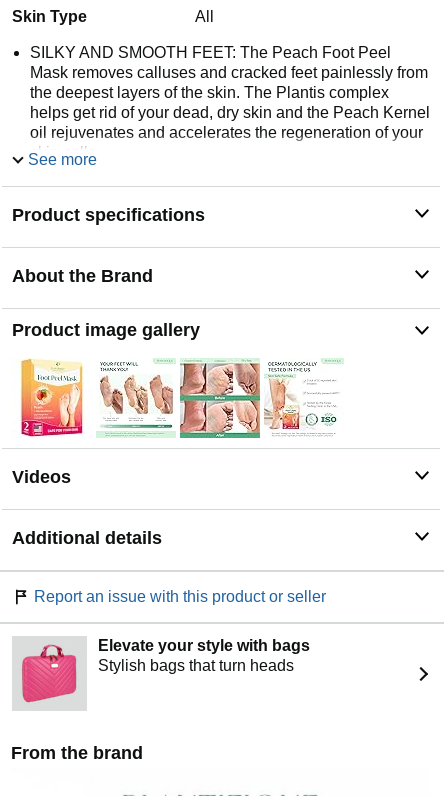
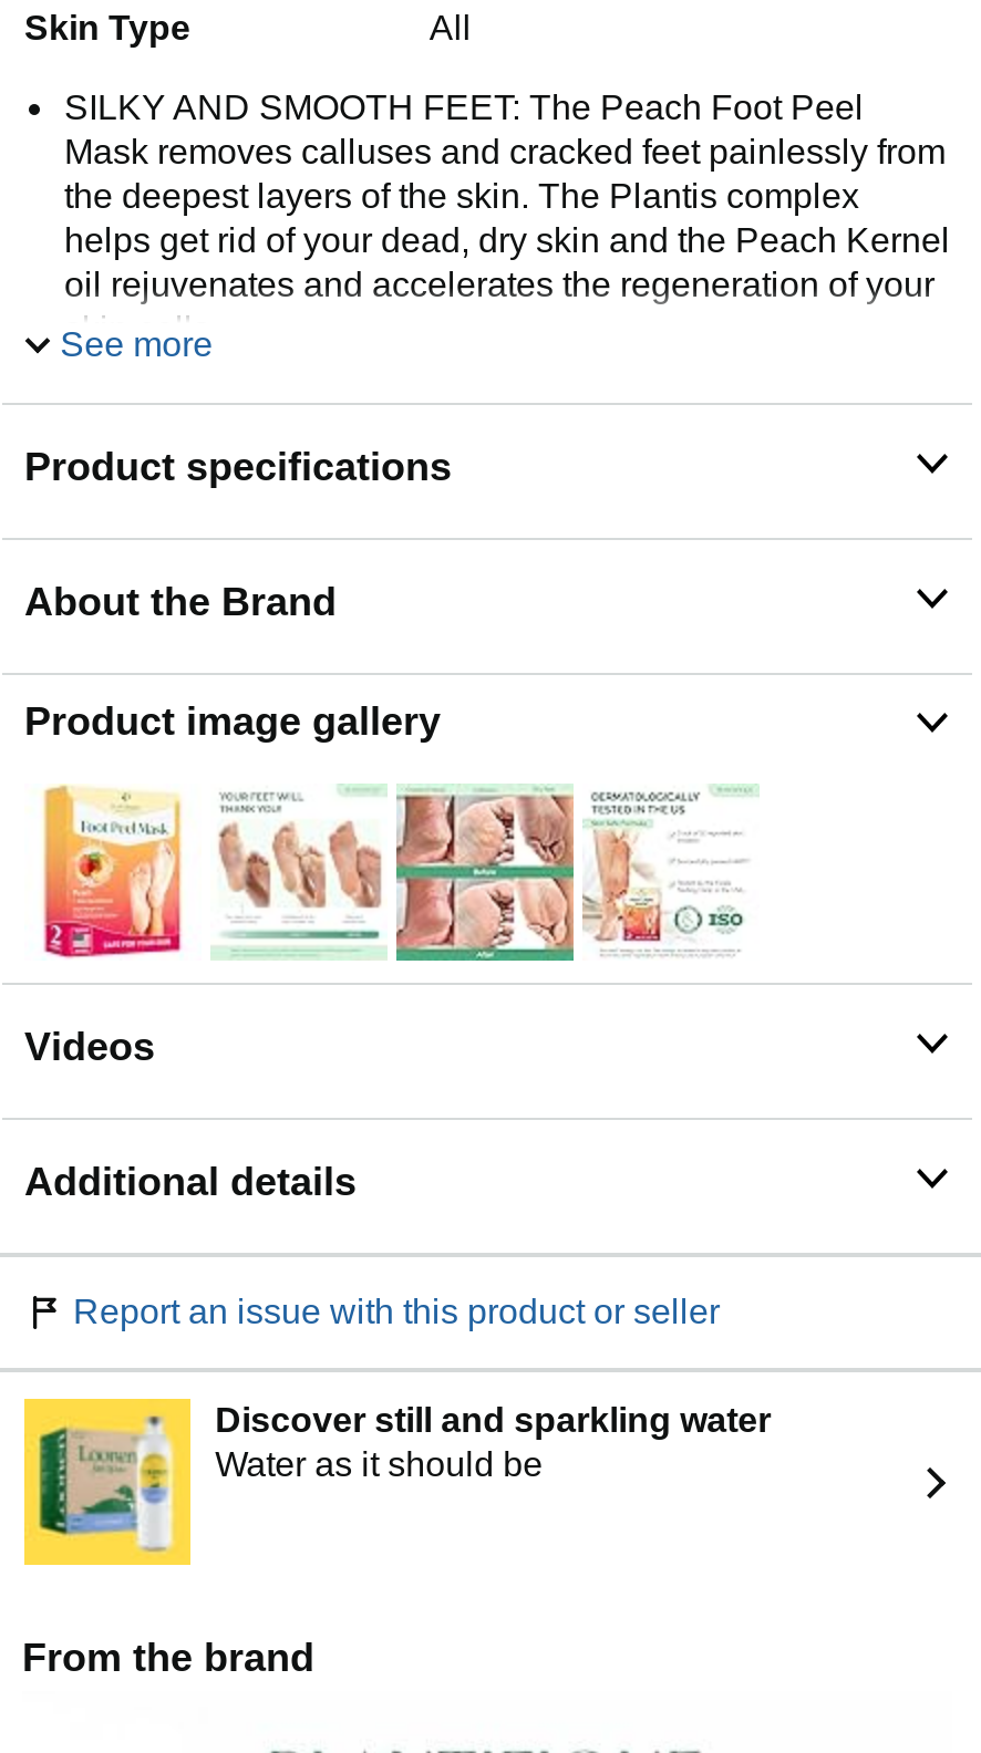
- [image]
- Elevate your style with bags
- Stylish bags that turn heads
+ [image]
+ Discover still and sparkling water
+ Water as it should be
